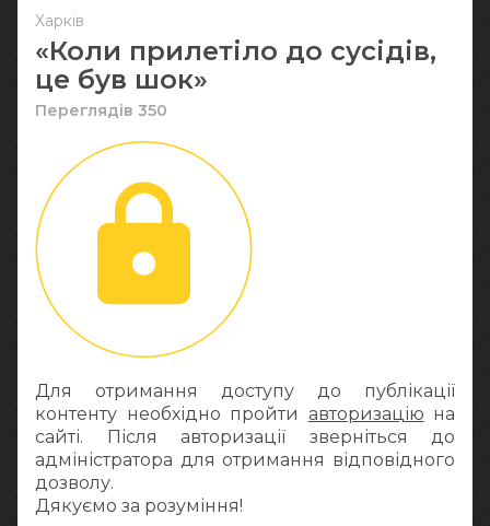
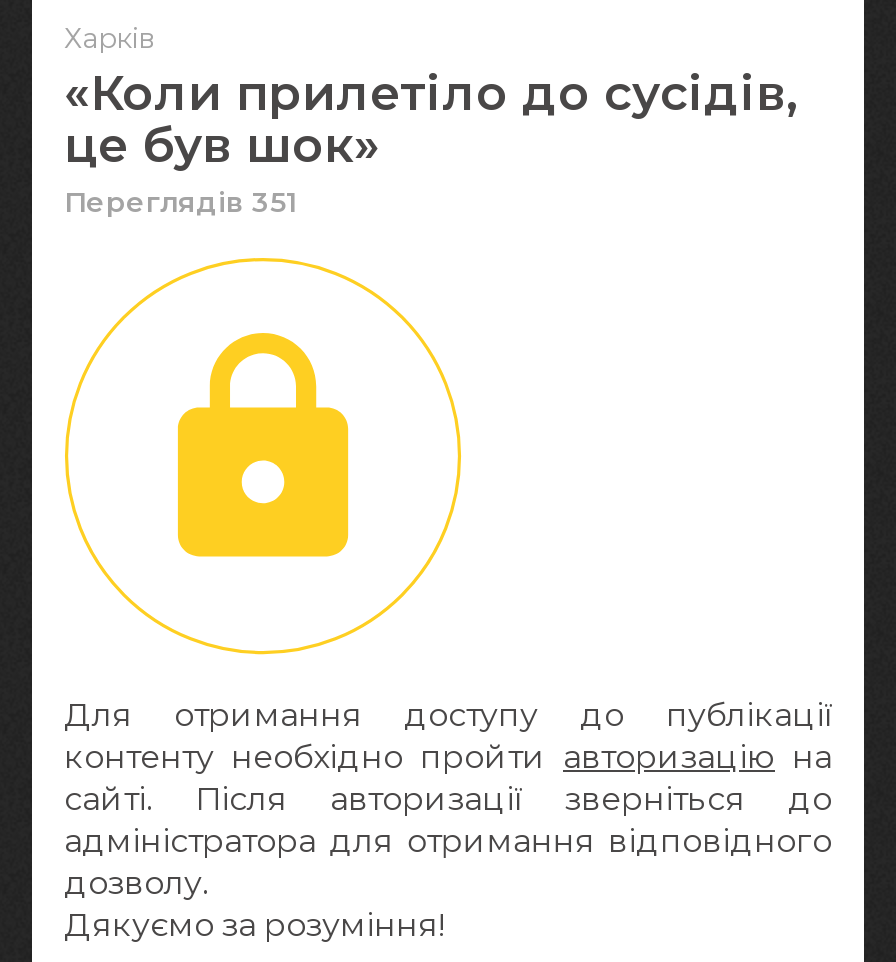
- Переглядів 350
+ Переглядів 351
